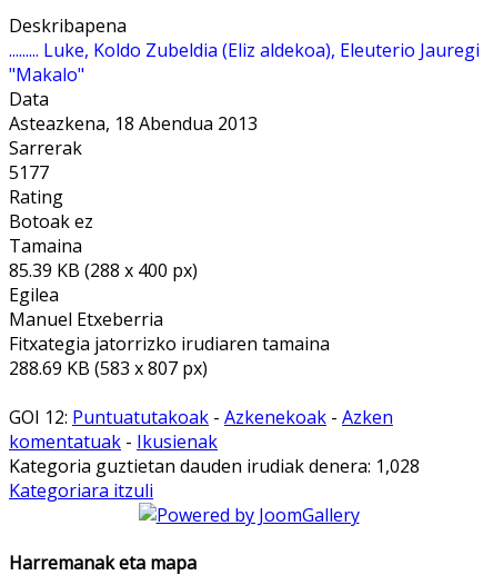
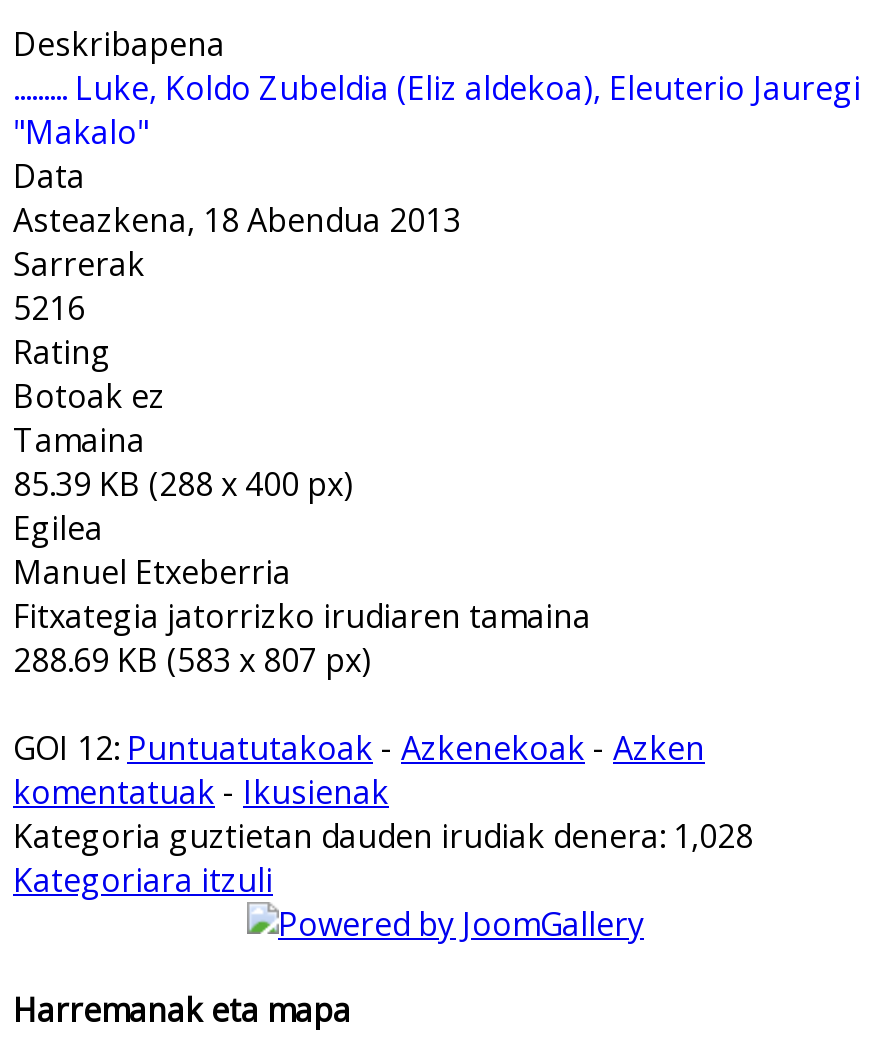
- 5177
+ 5216
